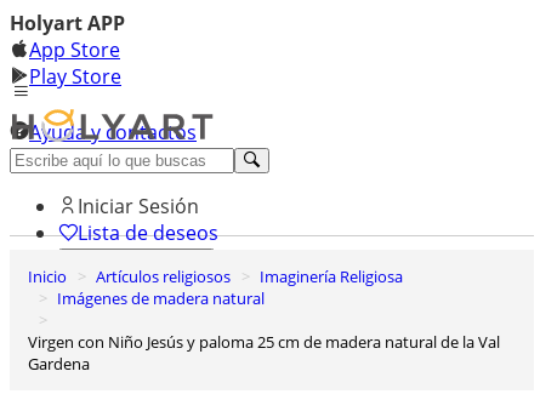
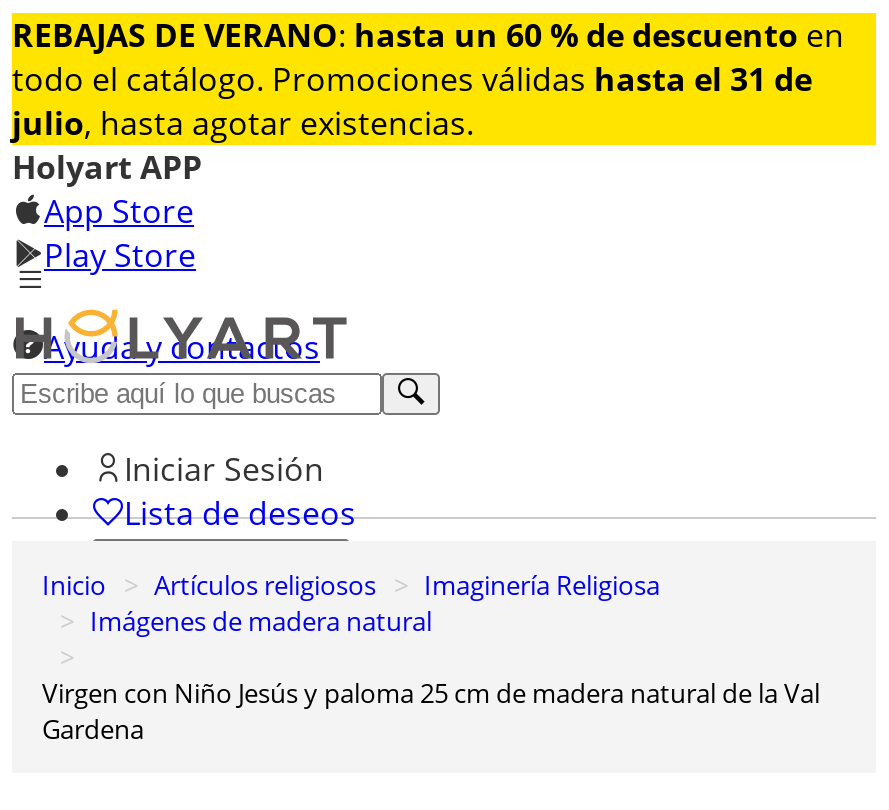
+ [image]
+ REBAJAS DE VERANO: hasta un 60 % de descuento en
+ todo el catálogo. Promociones válidas hasta el 31 de
+ julio, hasta agotar existencias.
